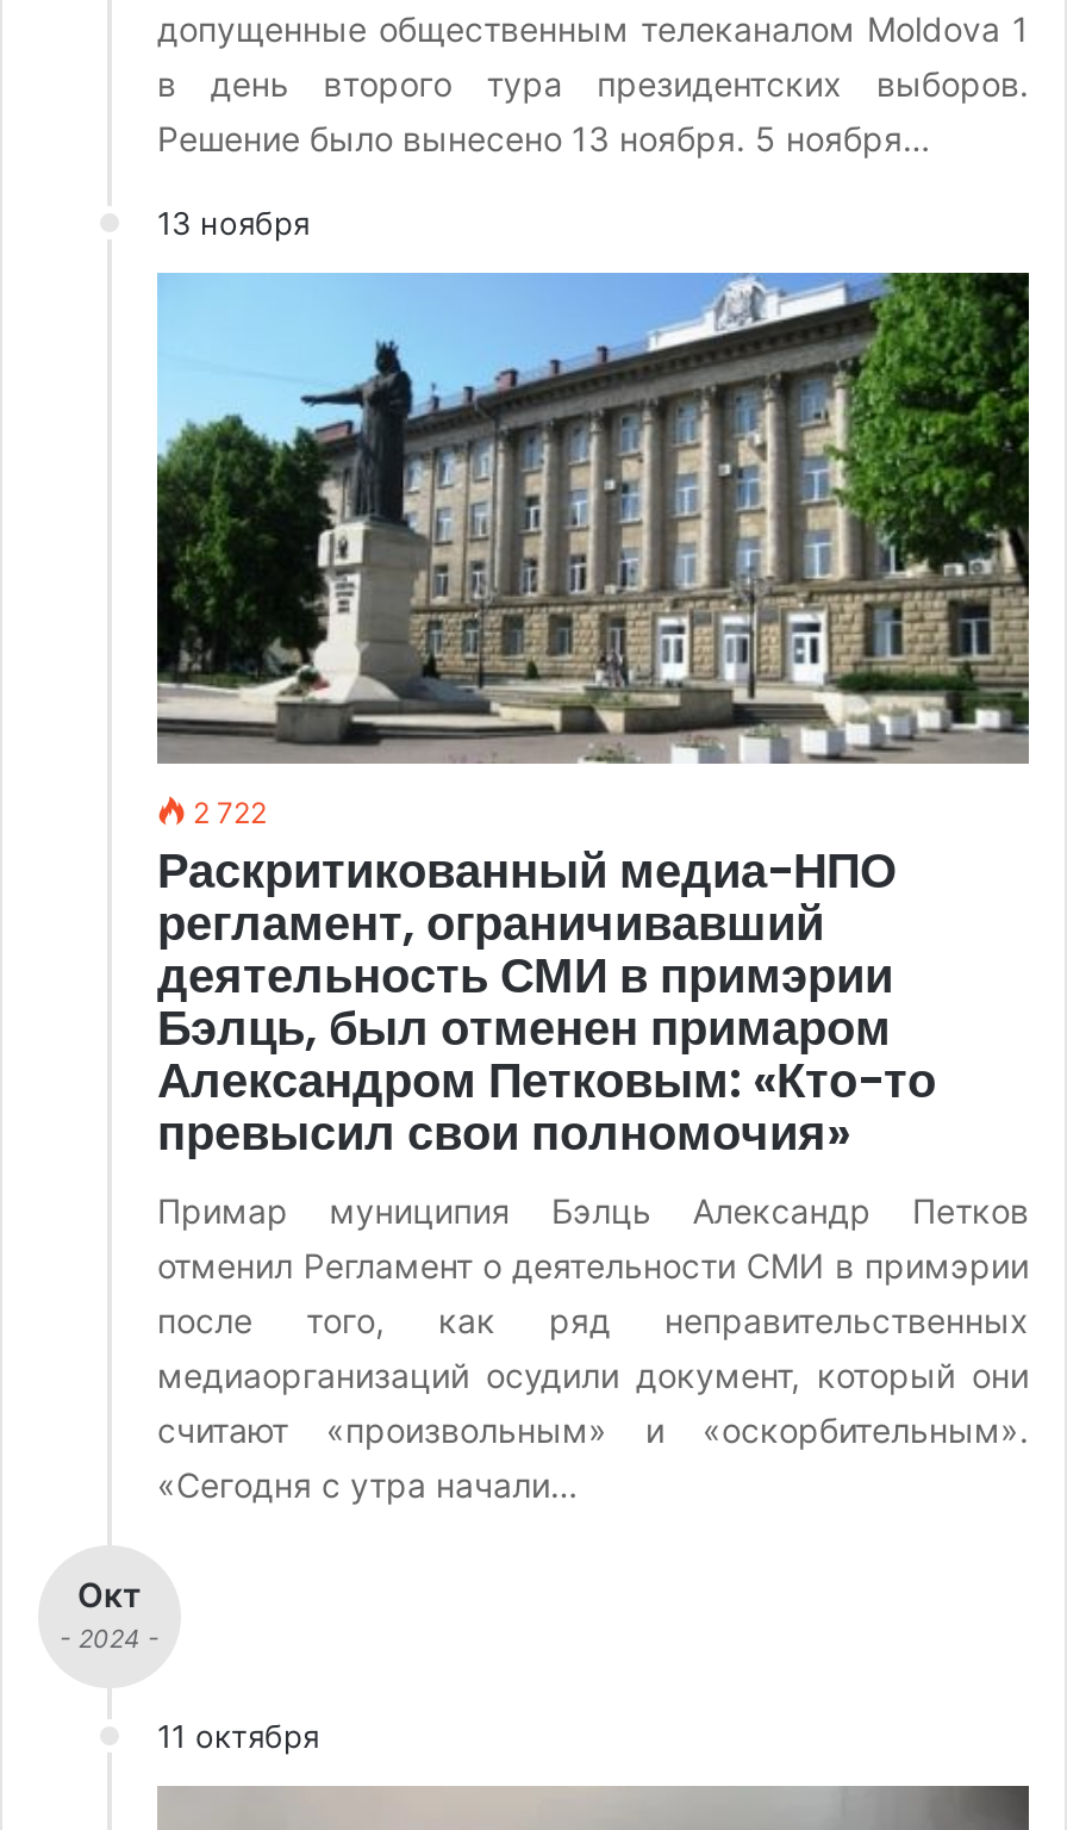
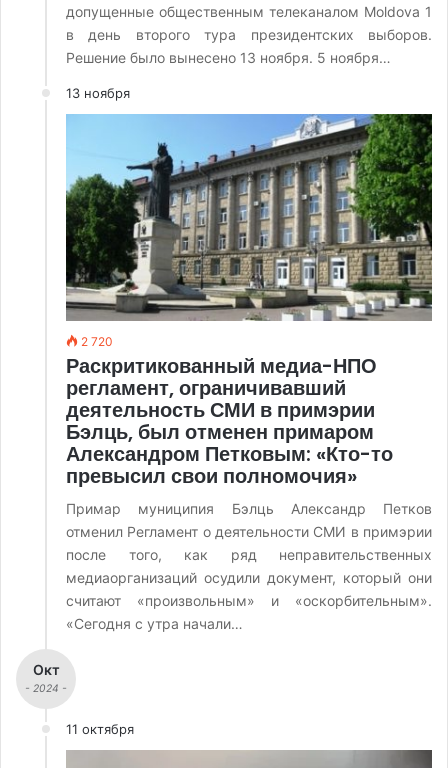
- 2 722
+ 2 720
